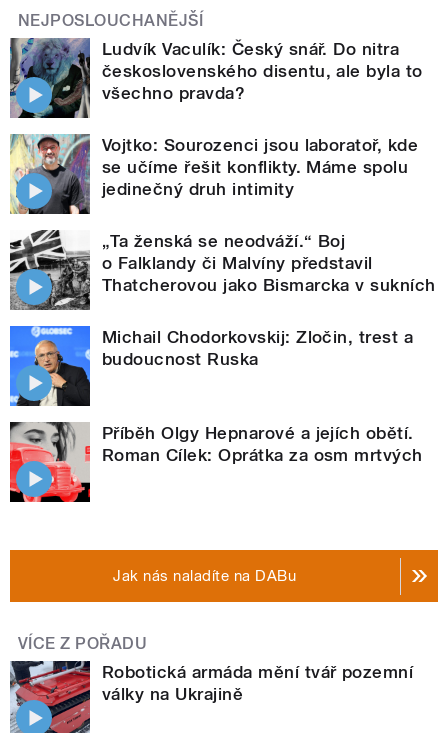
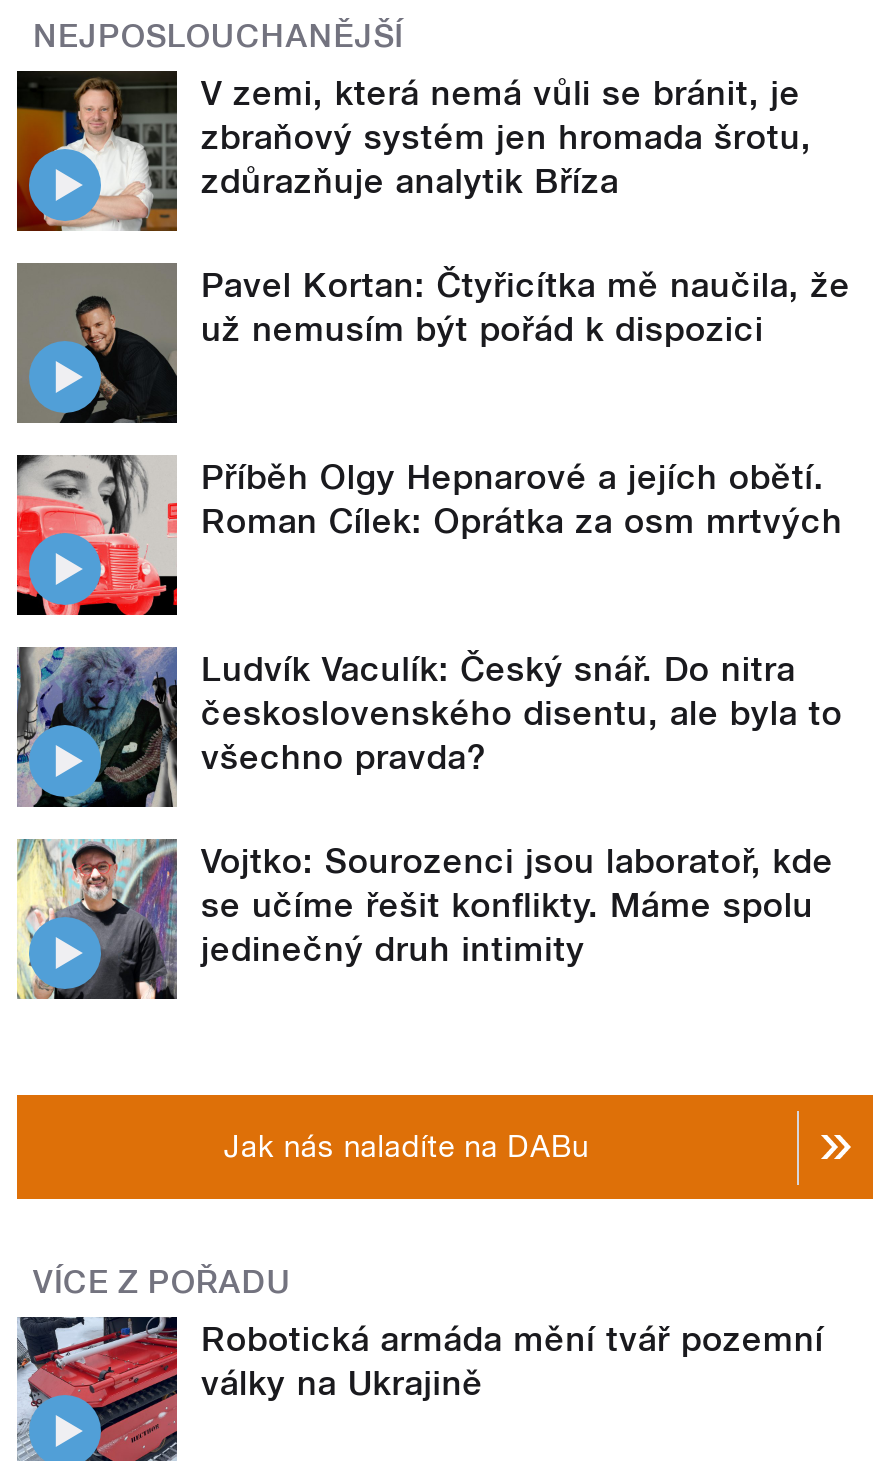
+ [image]
+ V zemi, která nemá vůli se bránit, je
+ zbraňový systém jen hromada šrotu,
+ zdůrazňuje analytik Bříza
+ Pavel Kortan: Čtyřicítka mě naučila, že
+ už nemusím být pořád k dispozici

+ [image]

moved down: [image] | Ludvík Vaculík: Český snář. Do nitra | československého disentu, ale byla to | všechno pravda? | Vojtko: Sourozenci jsou laboratoř, kde | se učíme řešit konflikty. Máme spolu | jedinečný druh intimity

- [image]
- „Ta ženská se neodváží.“ Boj
- o Falklandy či Malvíny představil
- Thatcherovou jako Bismarcka v sukních
- Michail Chodorkovskij: Zločin, trest a
- budoucnost Ruska

- [image]

moved up: [image] | Příběh Olgy Hepnarové a jejích obětí. | Roman Cílek: Oprátka za osm mrtvých
